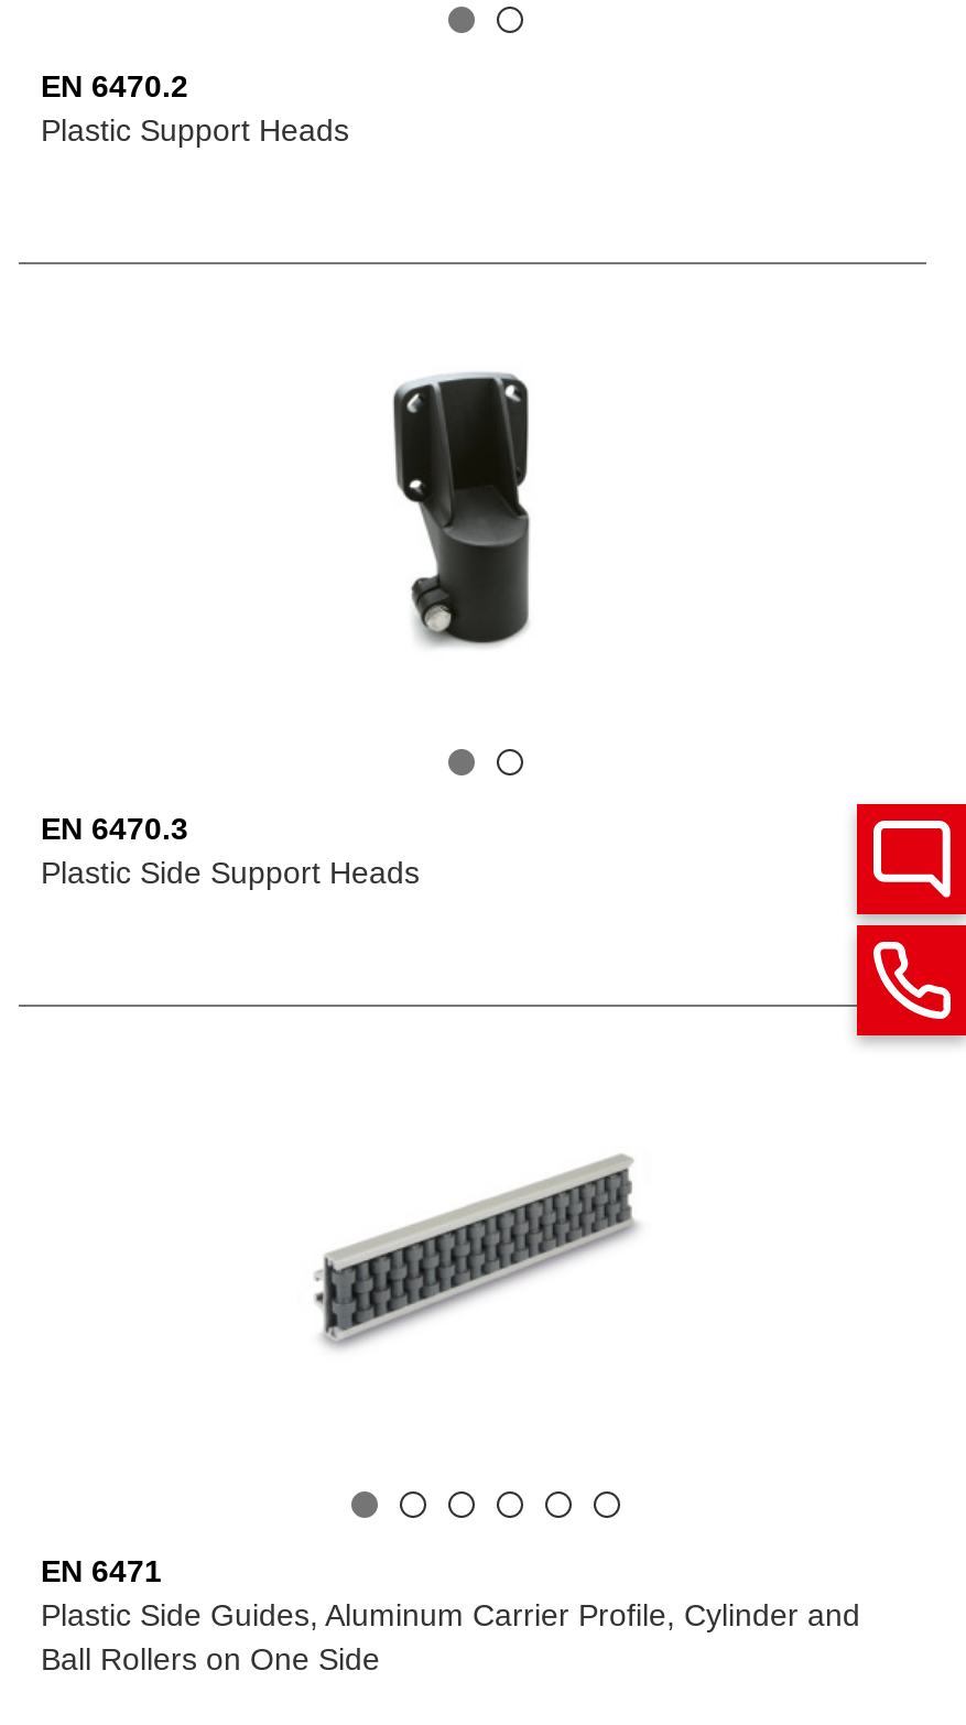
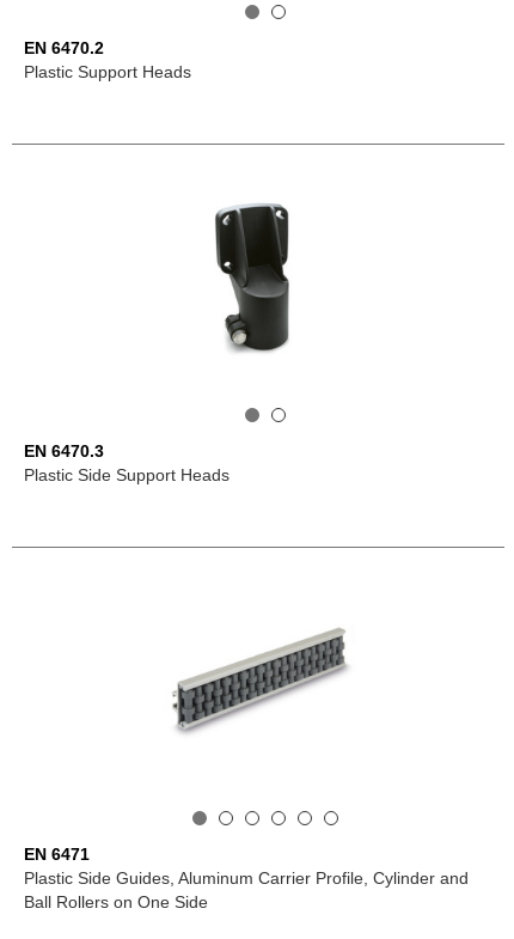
- [image]
